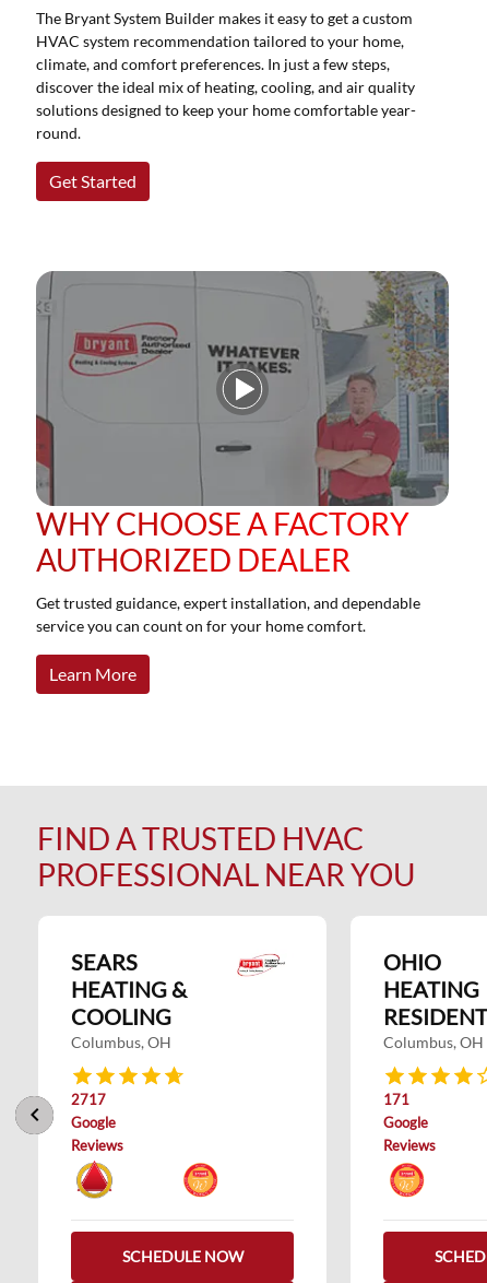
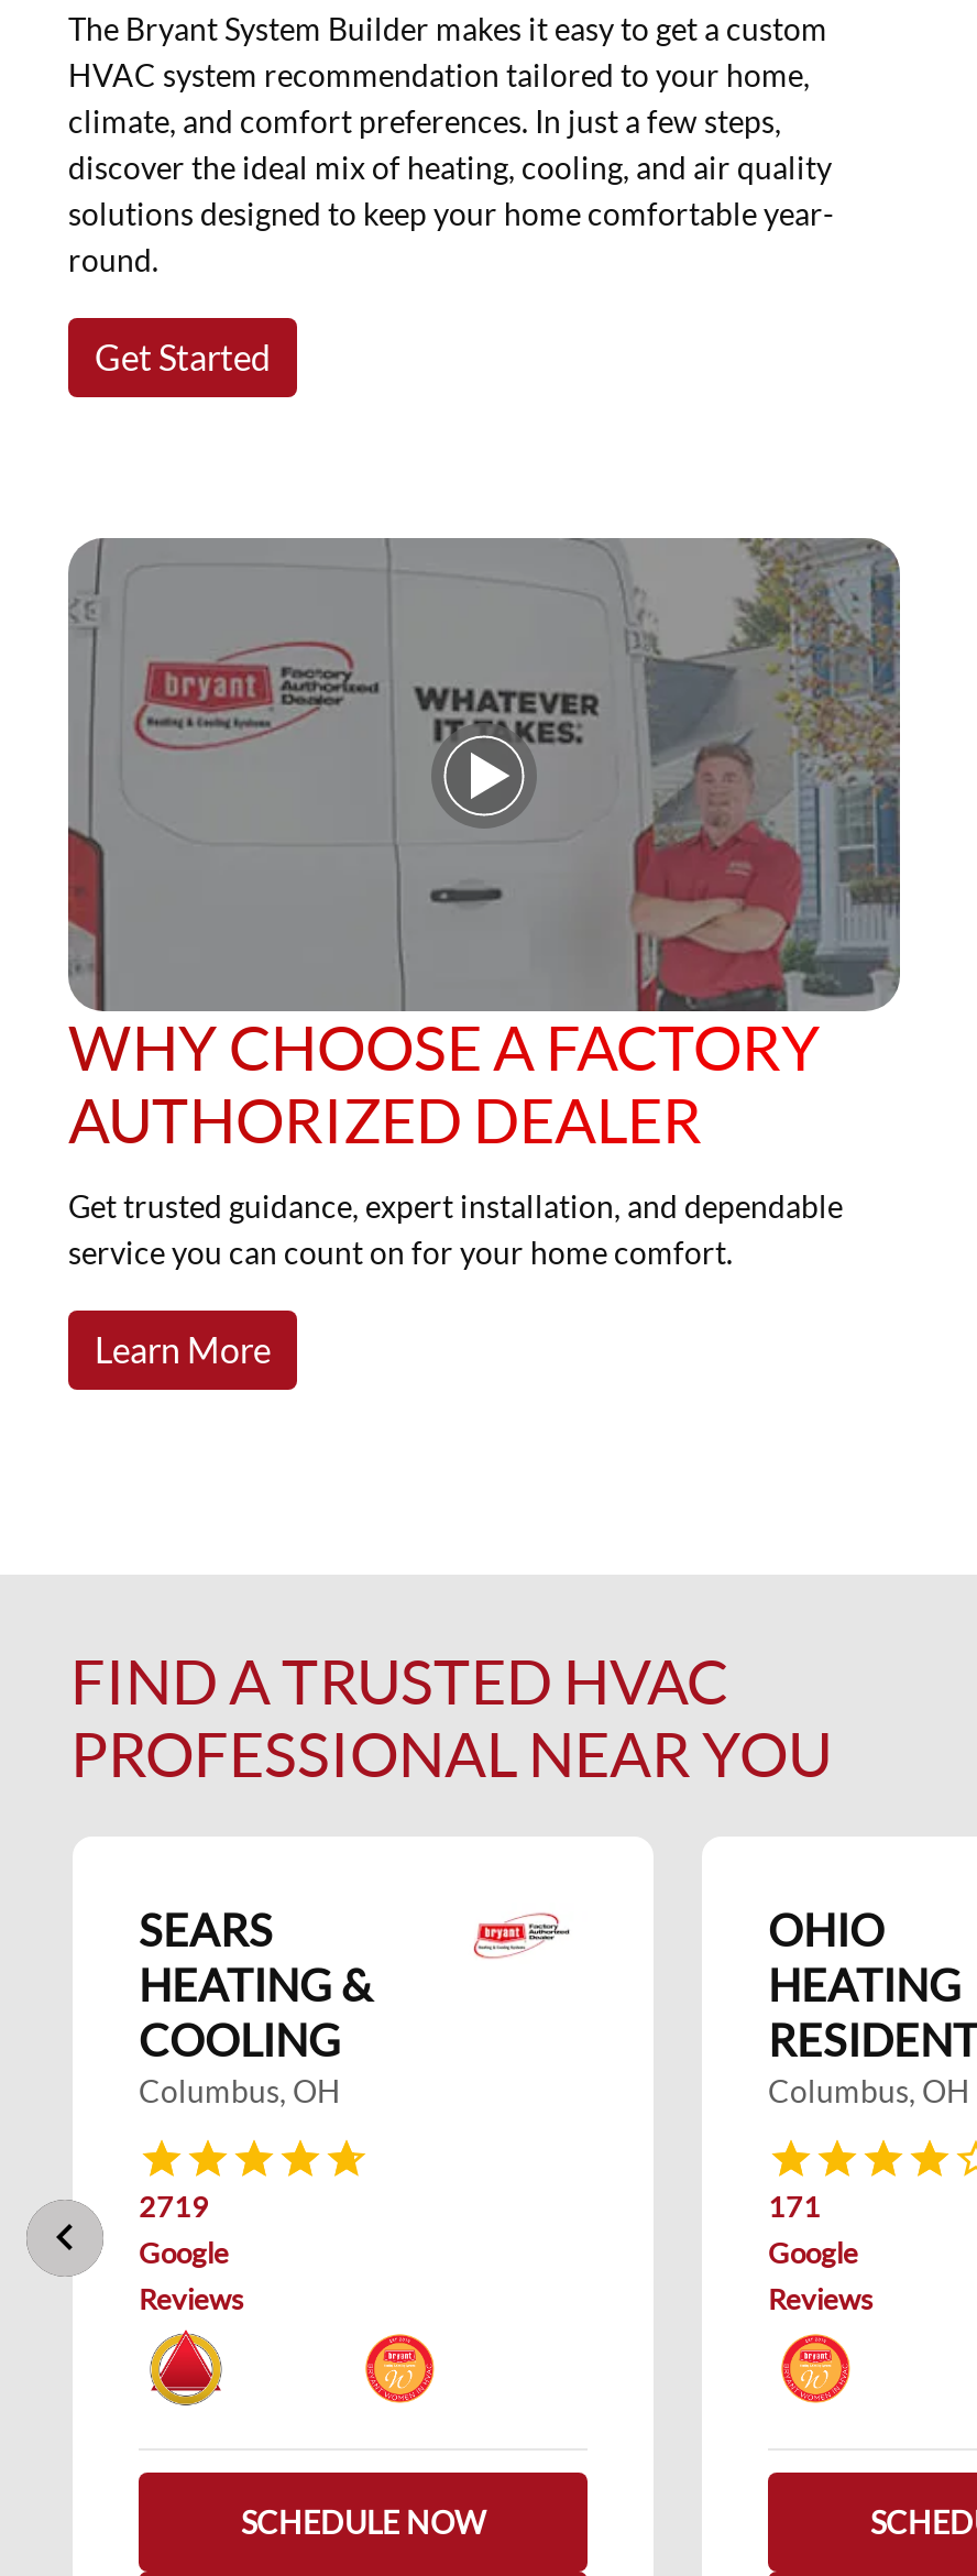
- 2717
+ 2719
